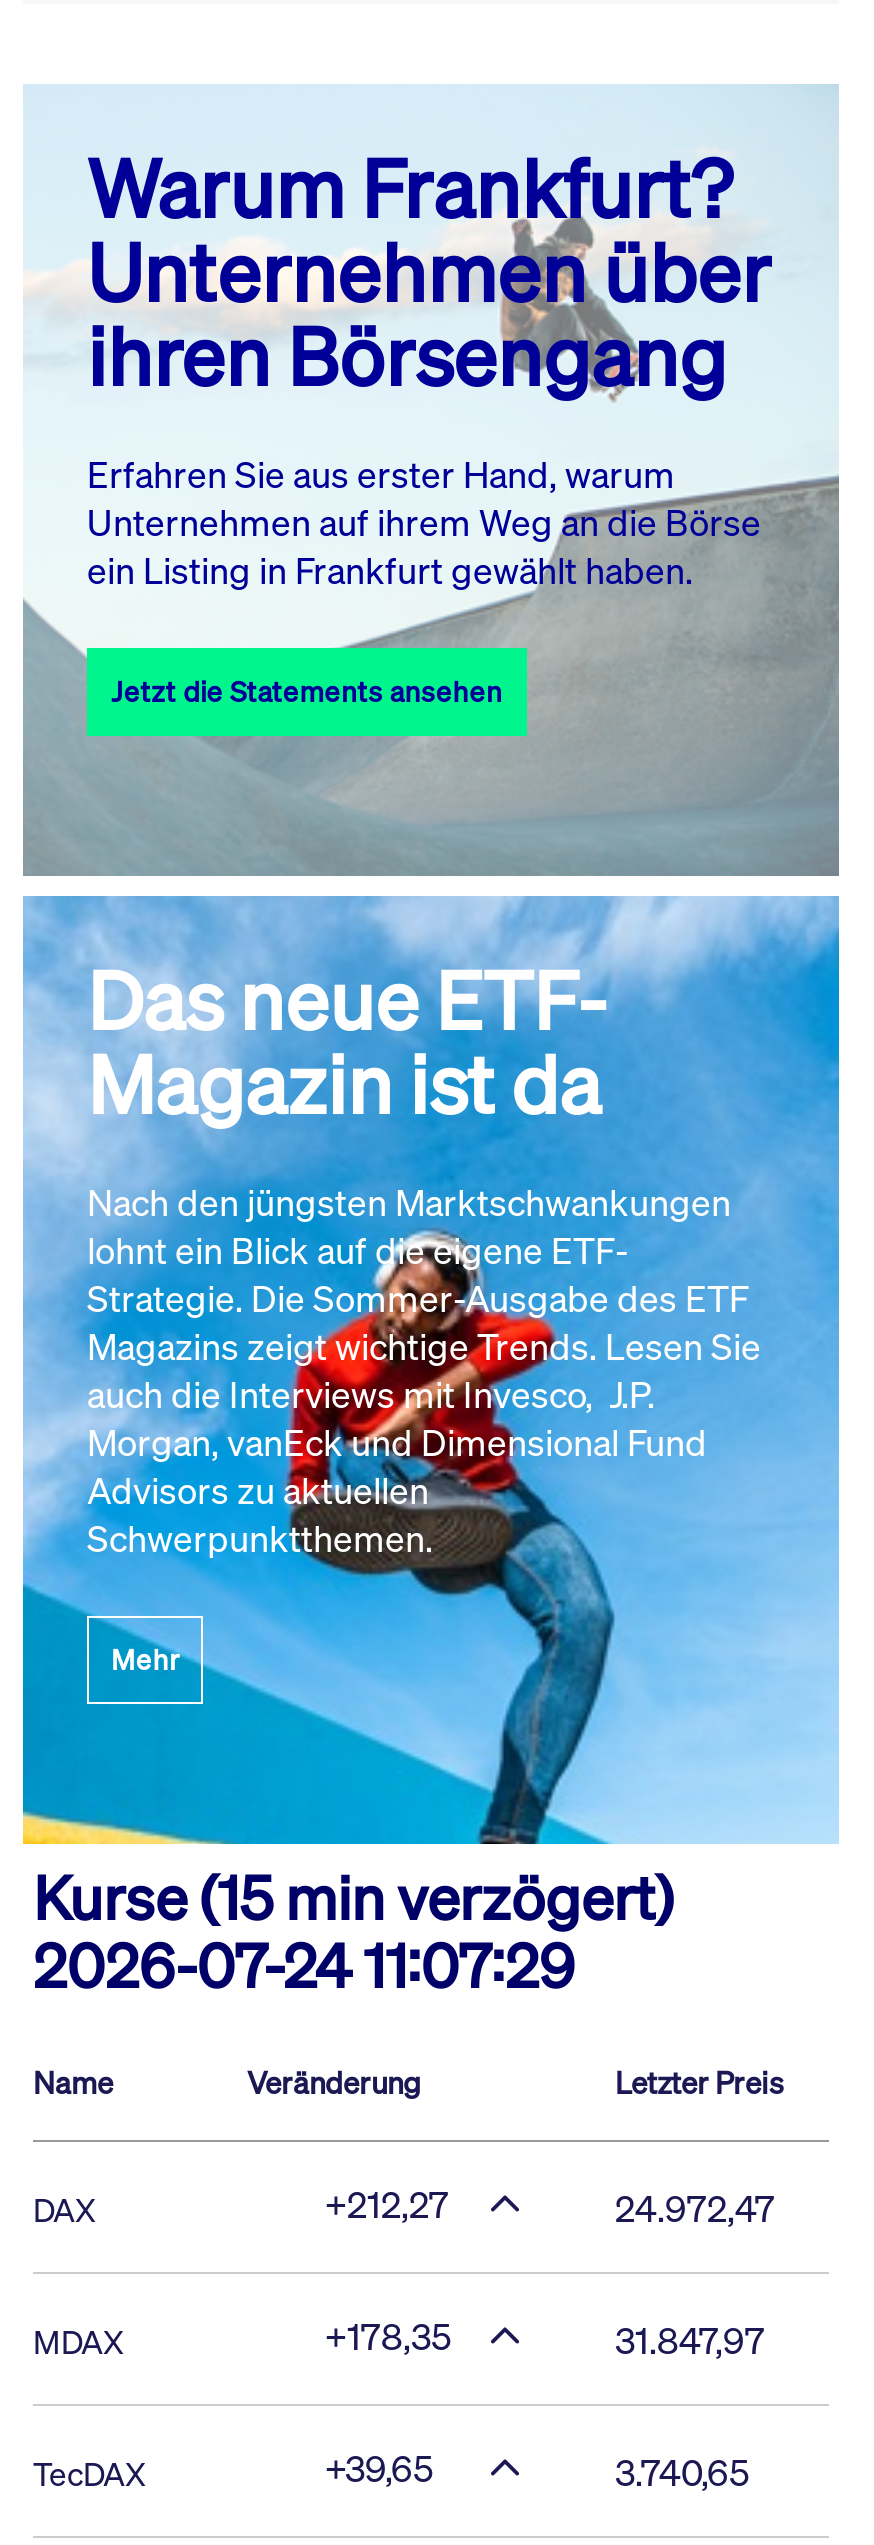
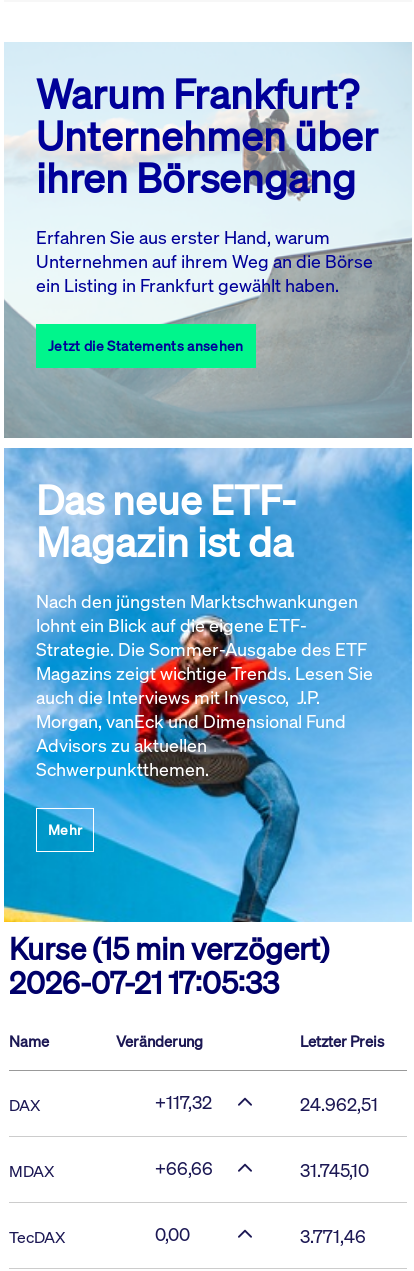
- 2026-07-24 11:07:29
+ 2026-07-21 17:05:33

- +212,27
+ +117,32

- 24.972,47
+ 24.962,51

- +178,35
+ +66,66

- 31.847,97
+ 31.745,10

- +39,65
+ 0,00

- 3.740,65
+ 3.771,46
